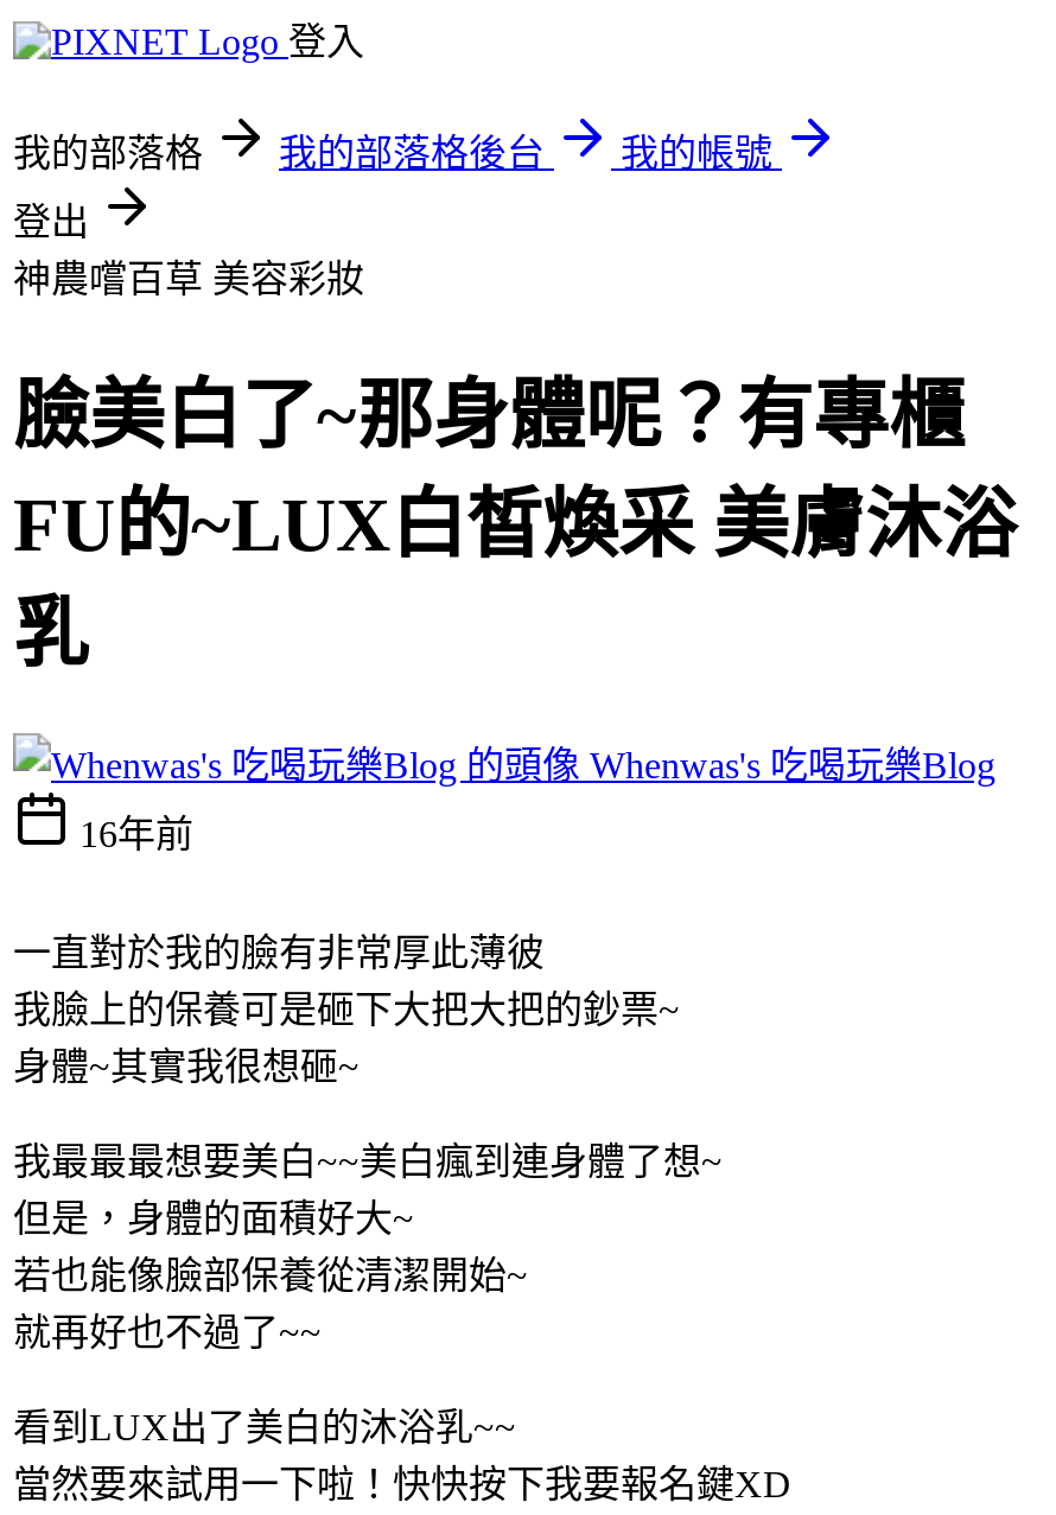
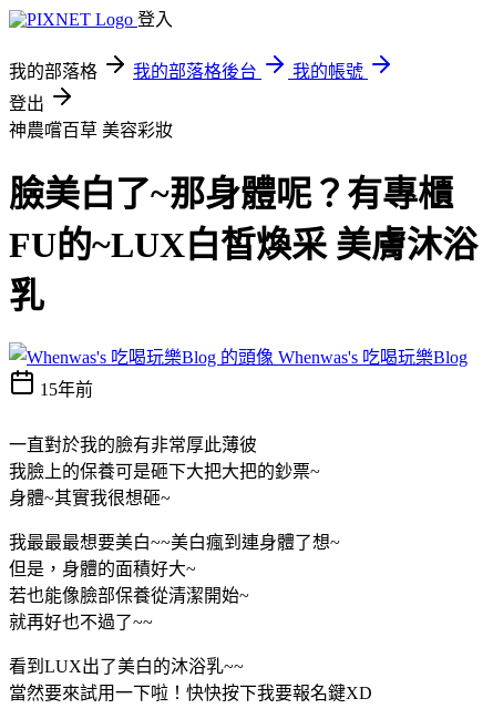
- 16年前
+ 15年前
